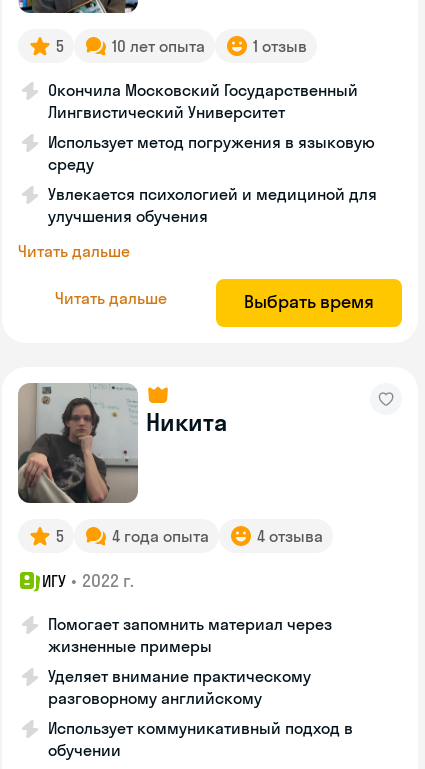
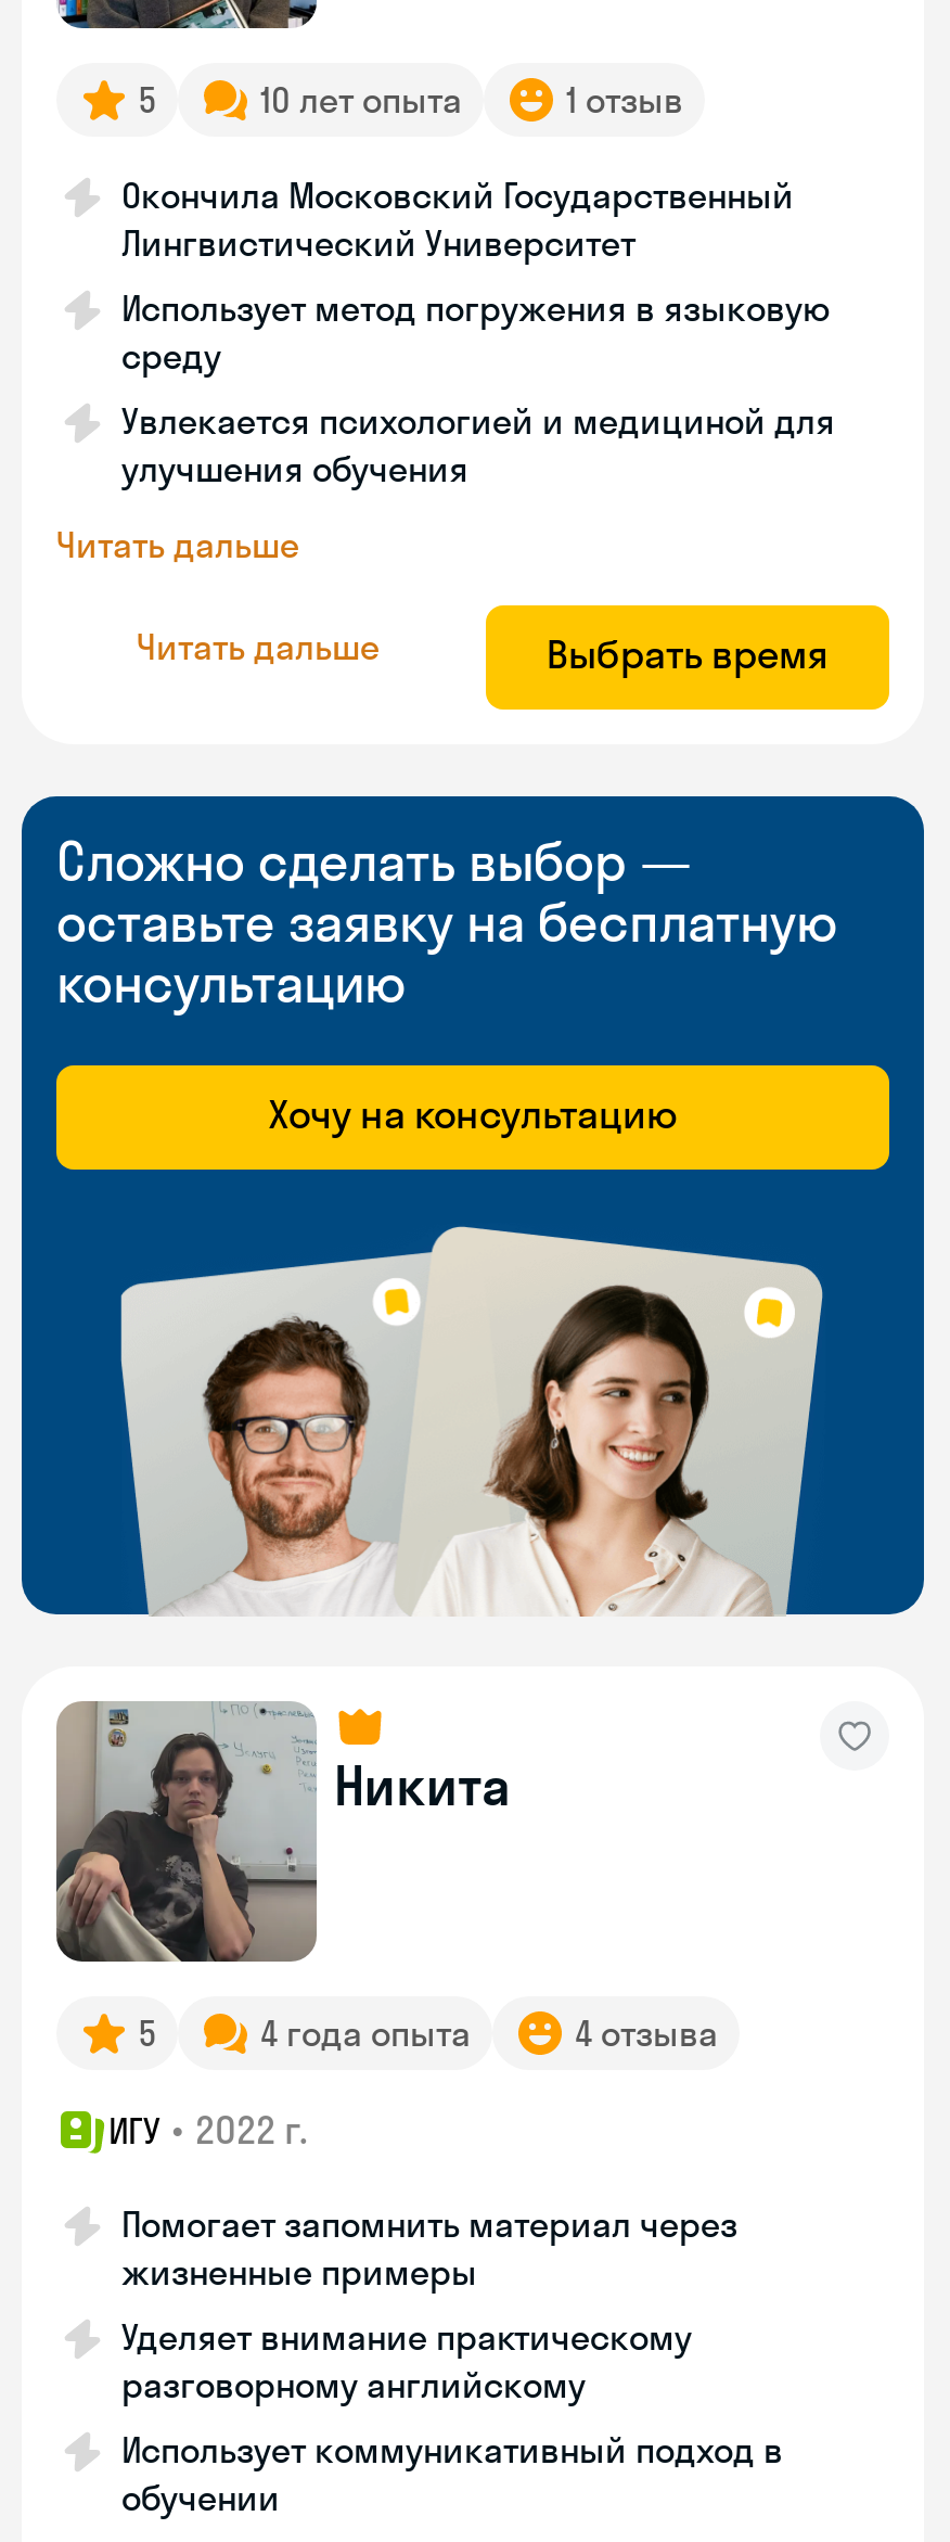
+ [image]
+ Сложно сделать выбор —
+ оставьте заявку на бесплатную
+ консультацию
+ Хочу на консультацию
